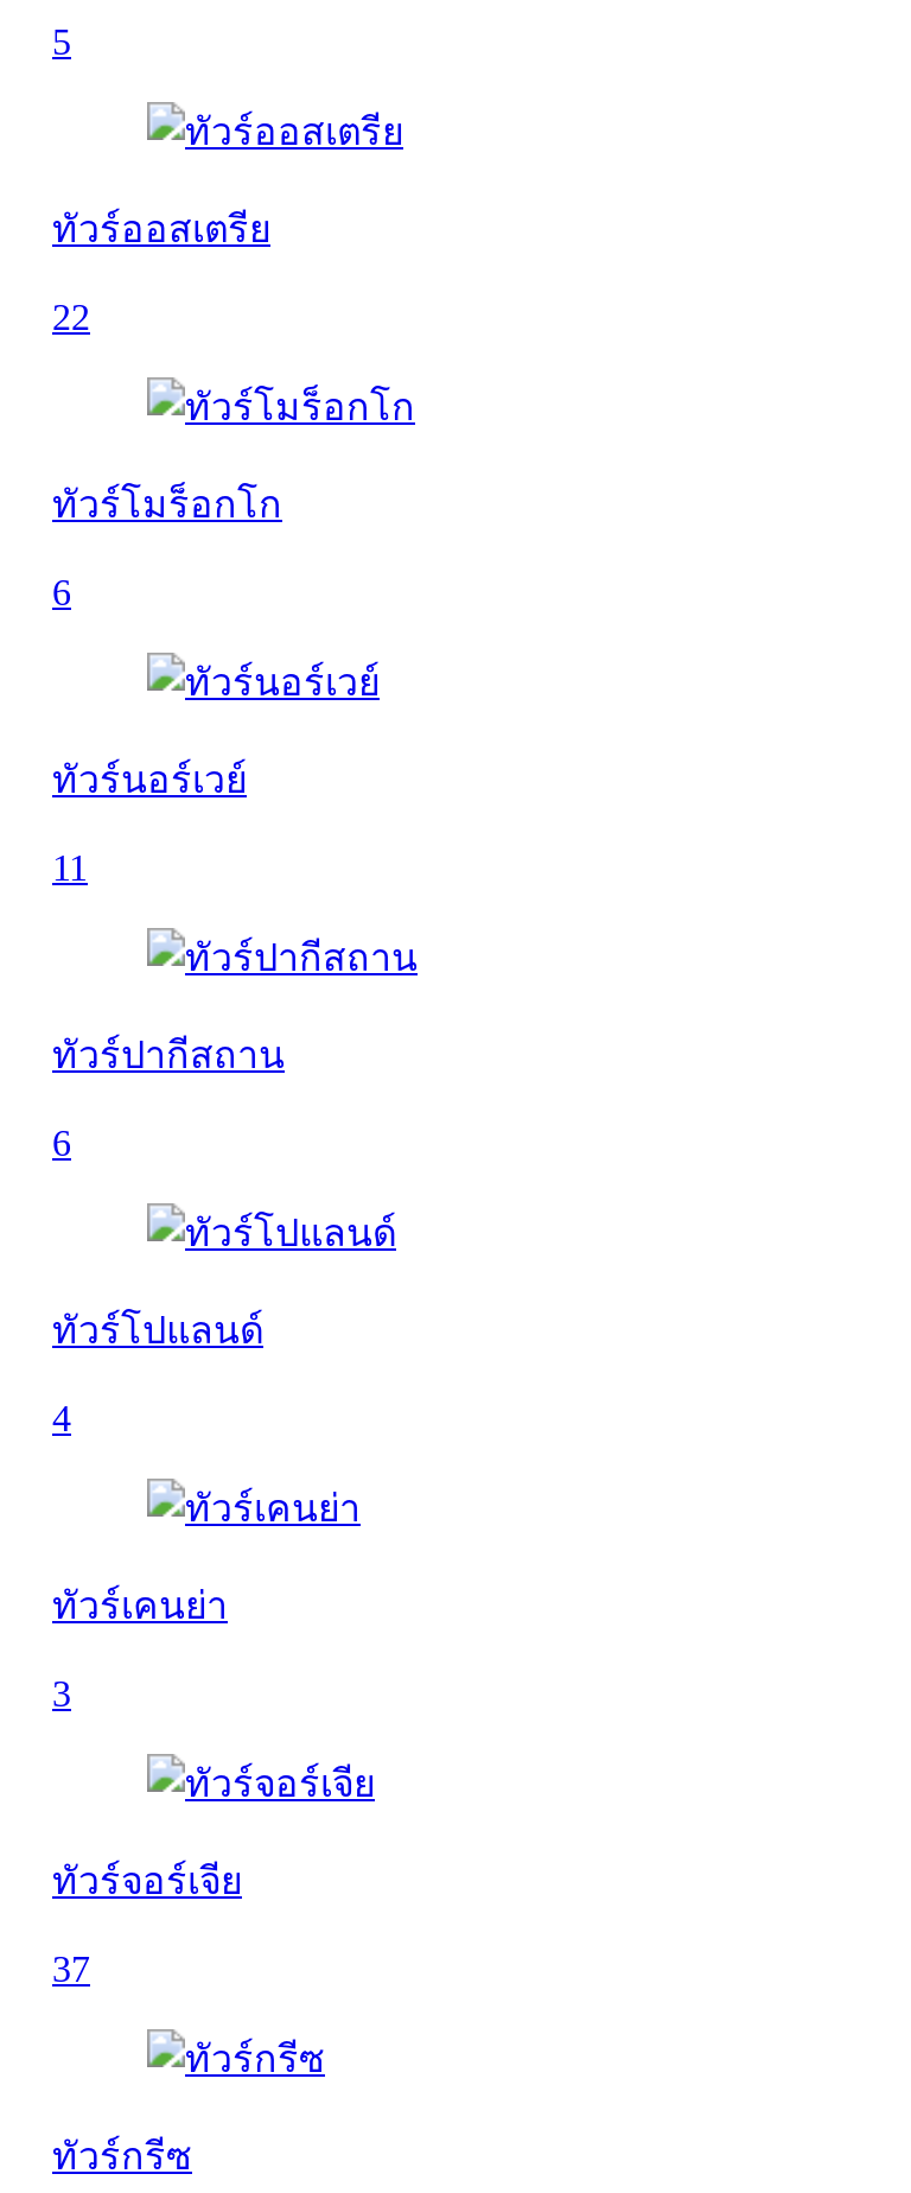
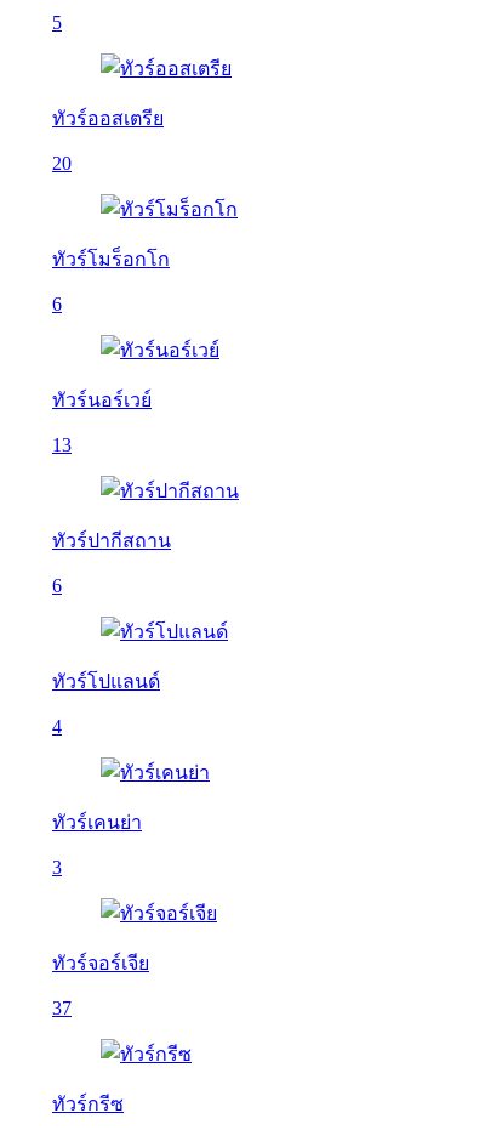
- 22
+ 20

- 11
+ 13
